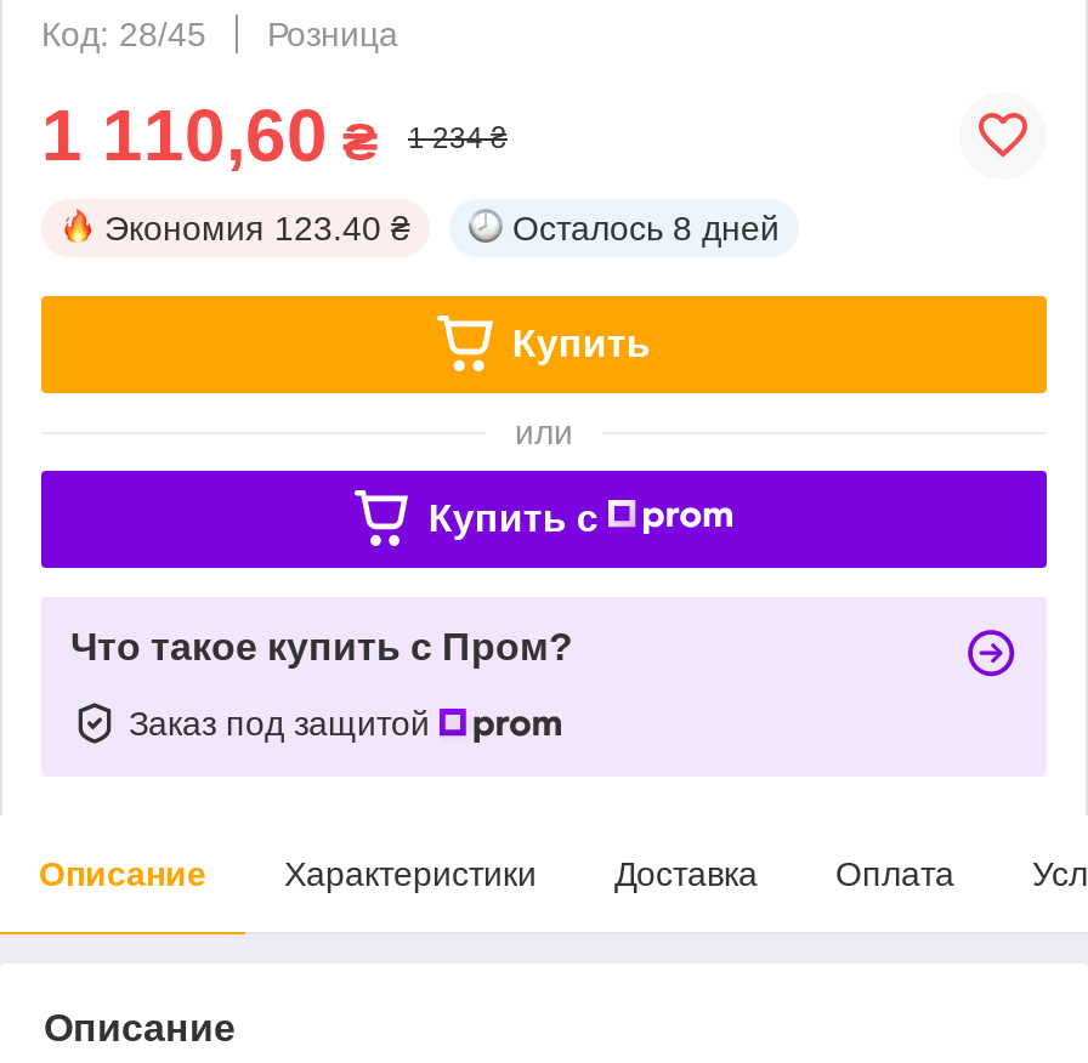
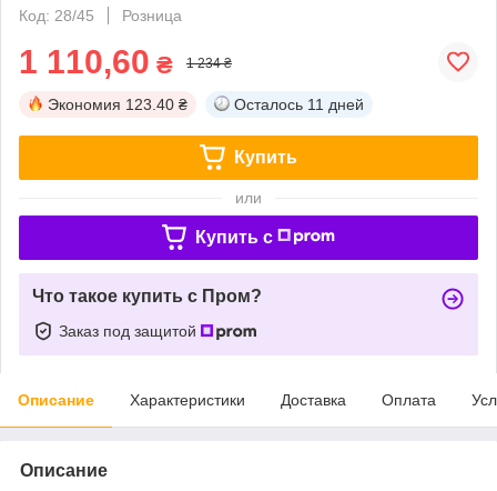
- Осталось 8 дней
+ Осталось 11 дней
